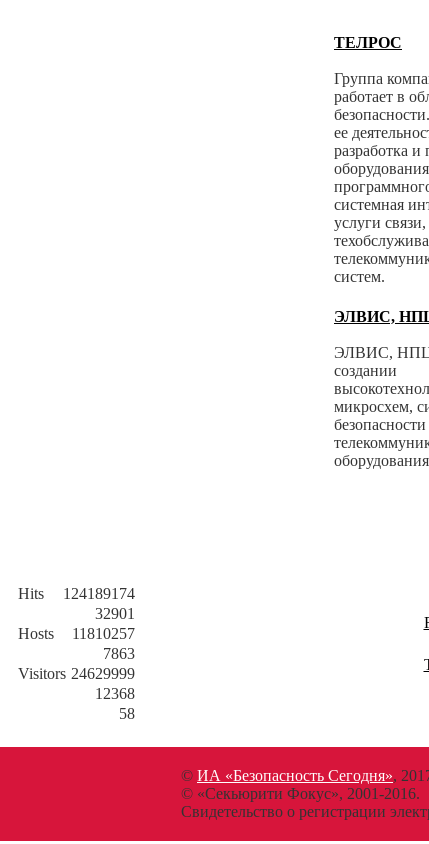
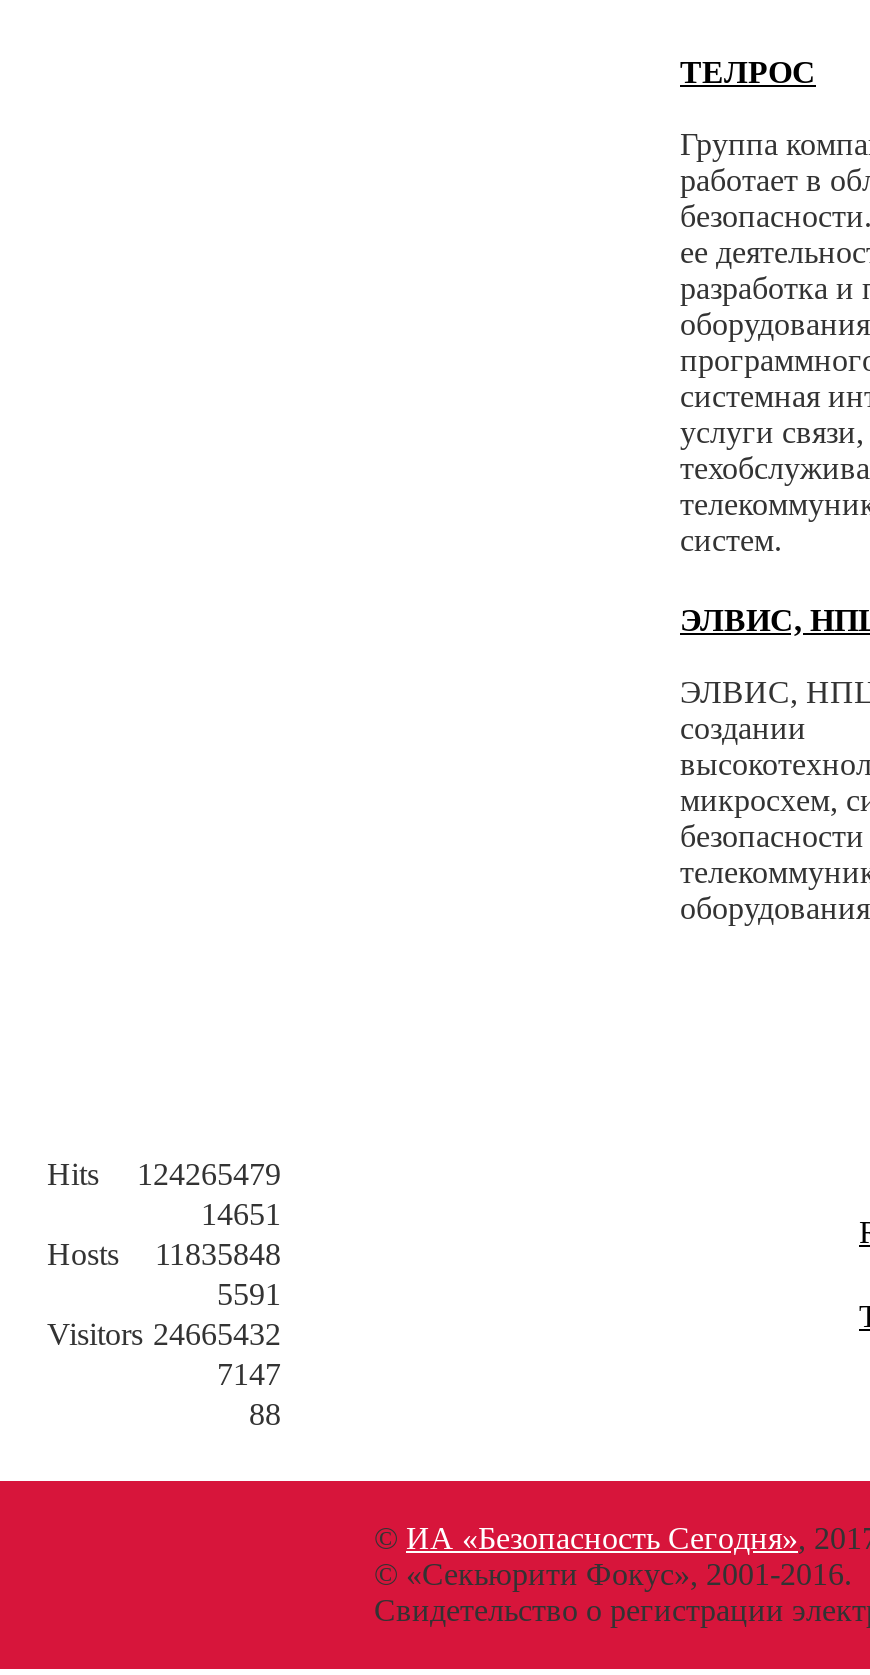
- Hits 124189174
+ Hits 124265479

- 32901
+ 14651

- Hosts 11810257
+ Hosts 11835848

- 7863
+ 5591

- Visitors 24629999
+ Visitors 24665432

- 12368
+ 7147

- 58
+ 88
